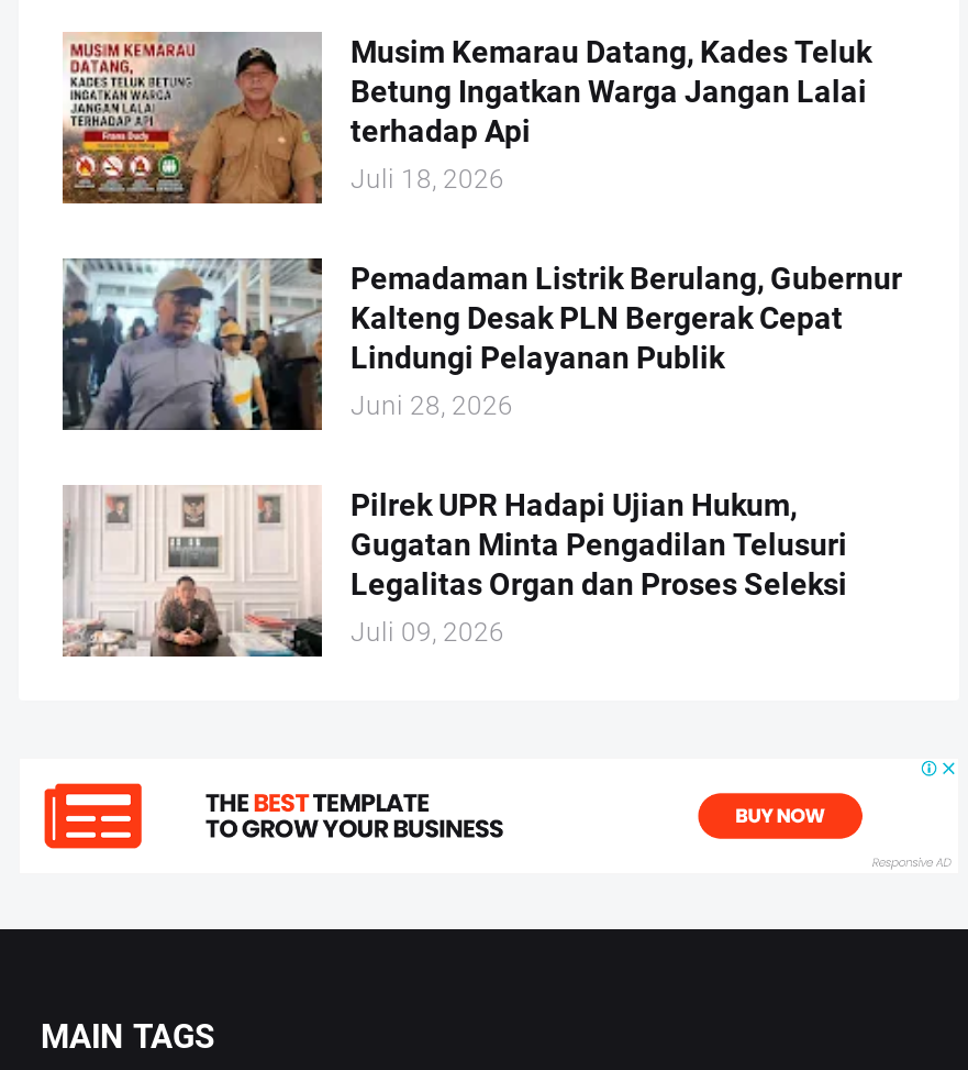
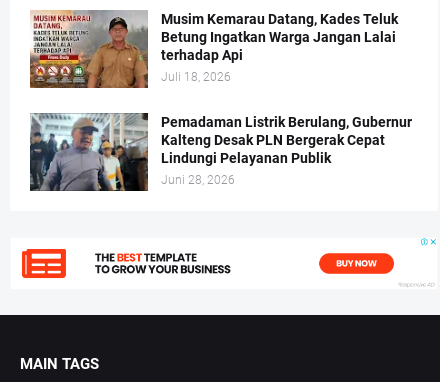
- [image]
- Pilrek UPR Hadapi Ujian Hukum,
- Gugatan Minta Pengadilan Telusuri
- Legalitas Organ dan Proses Seleksi
- Juli 09, 2026
